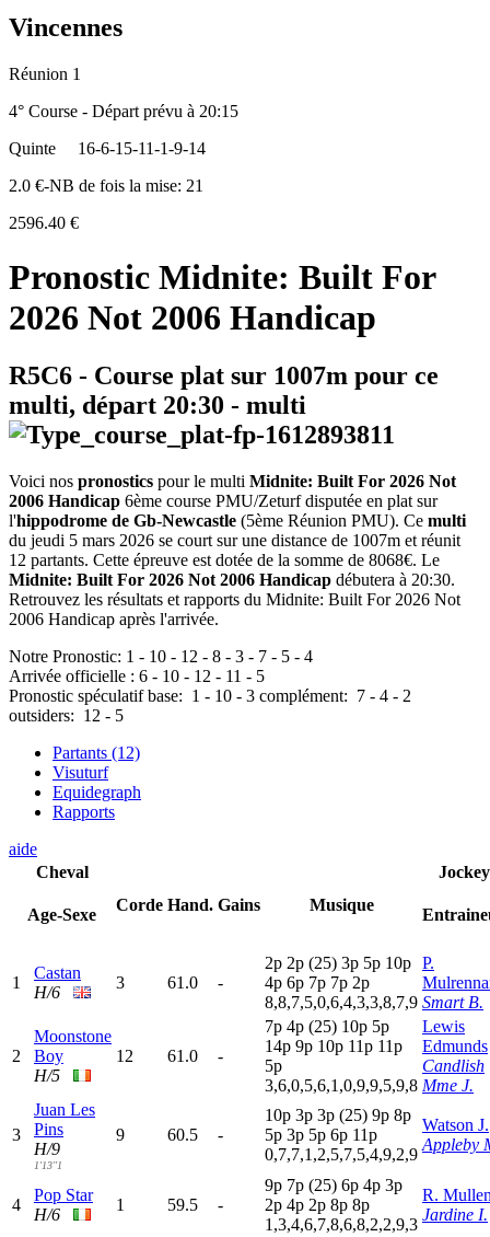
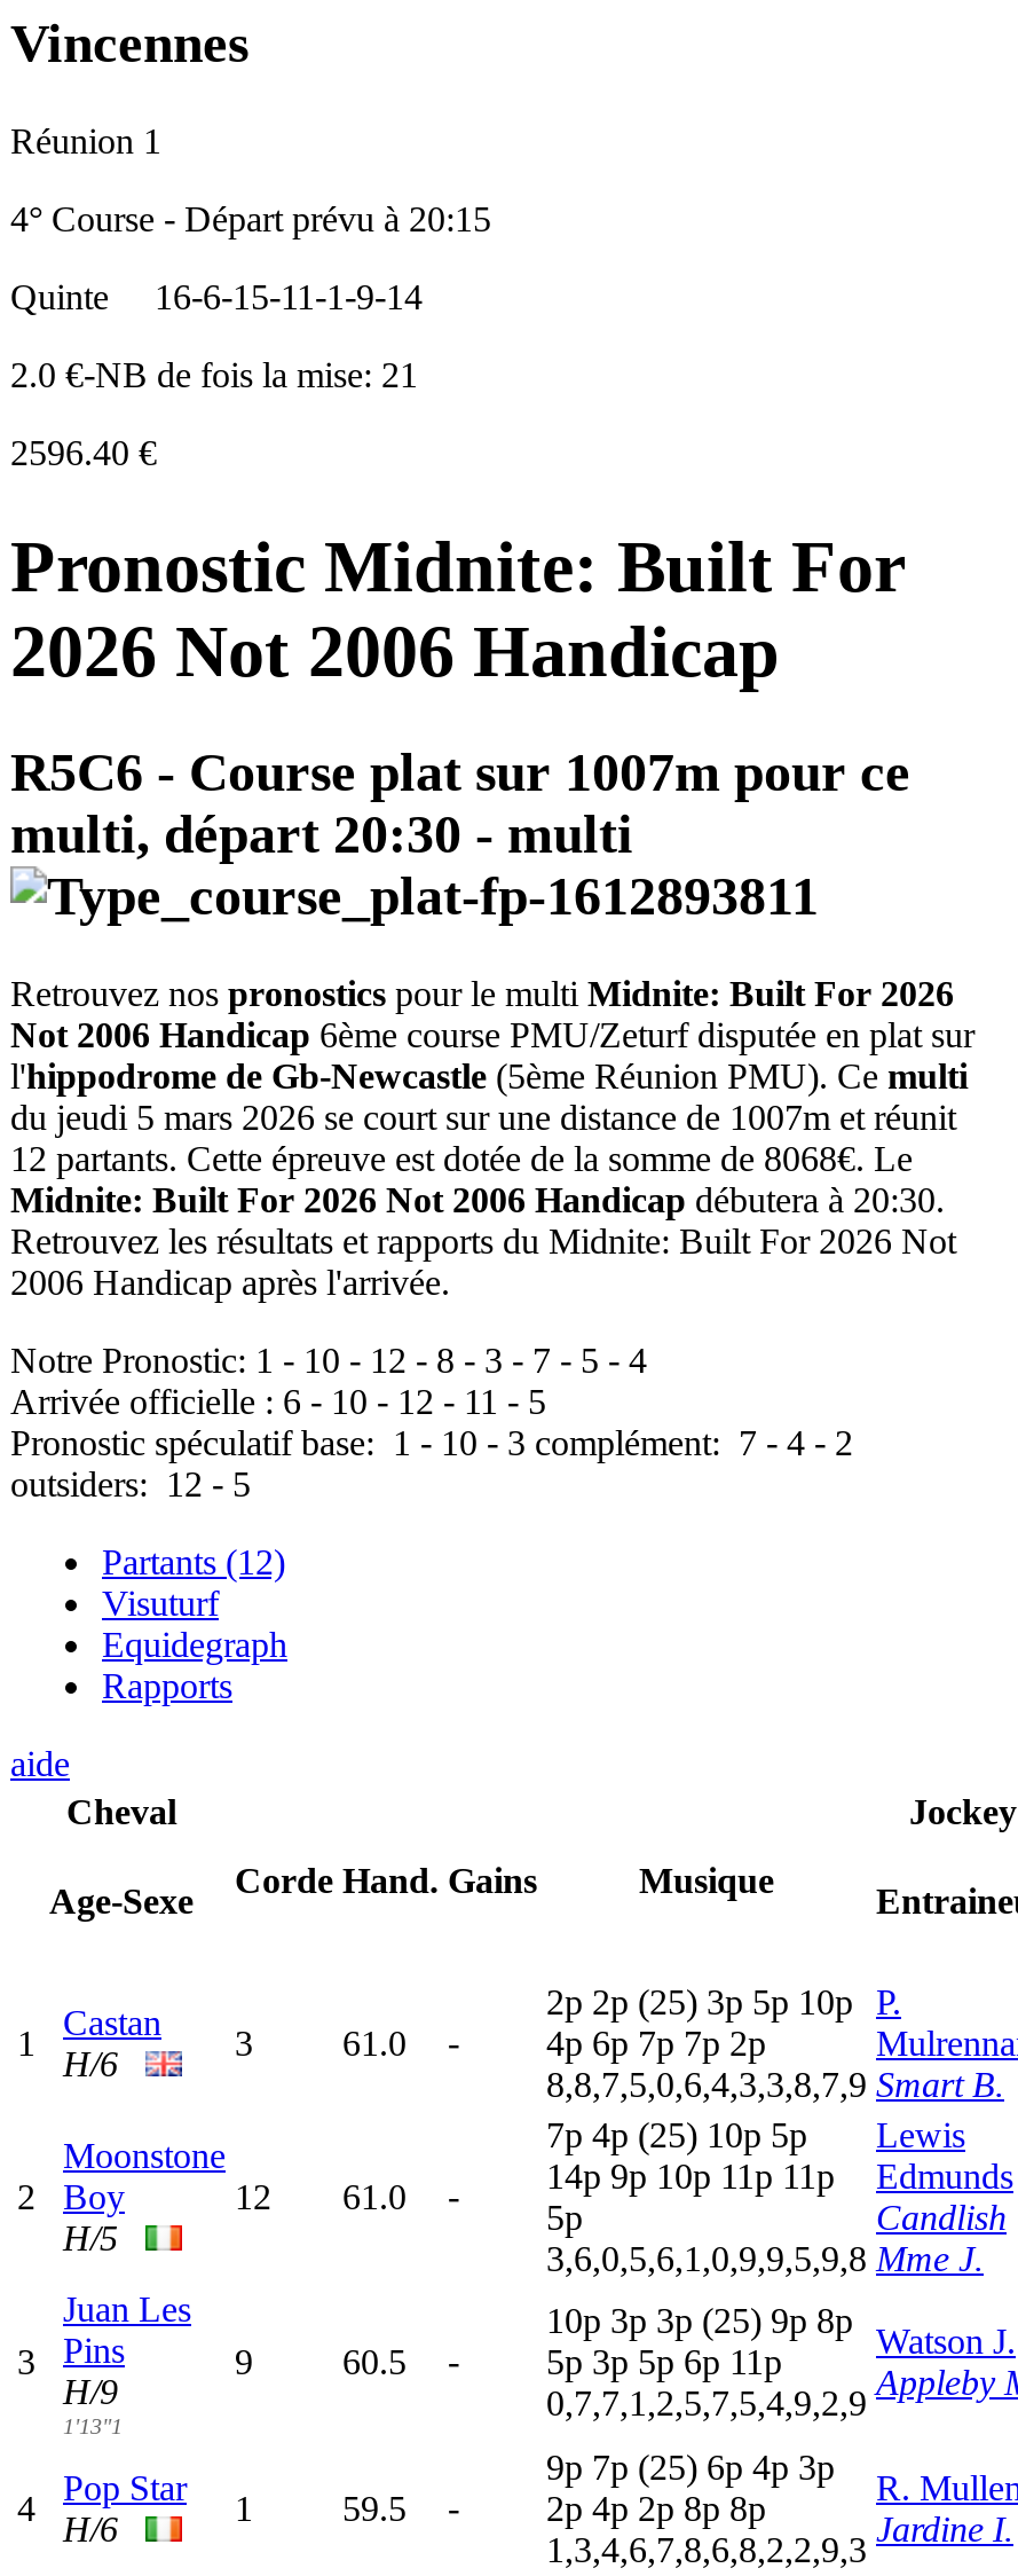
- Voici nos pronostics pour le multi Midnite: Built For 2026 Not
- 2006 Handicap 6ème course PMU/Zeturf disputée en plat sur
+ Retrouvez nos pronostics pour le multi Midnite: Built For 2026
+ Not 2006 Handicap 6ème course PMU/Zeturf disputée en plat sur
